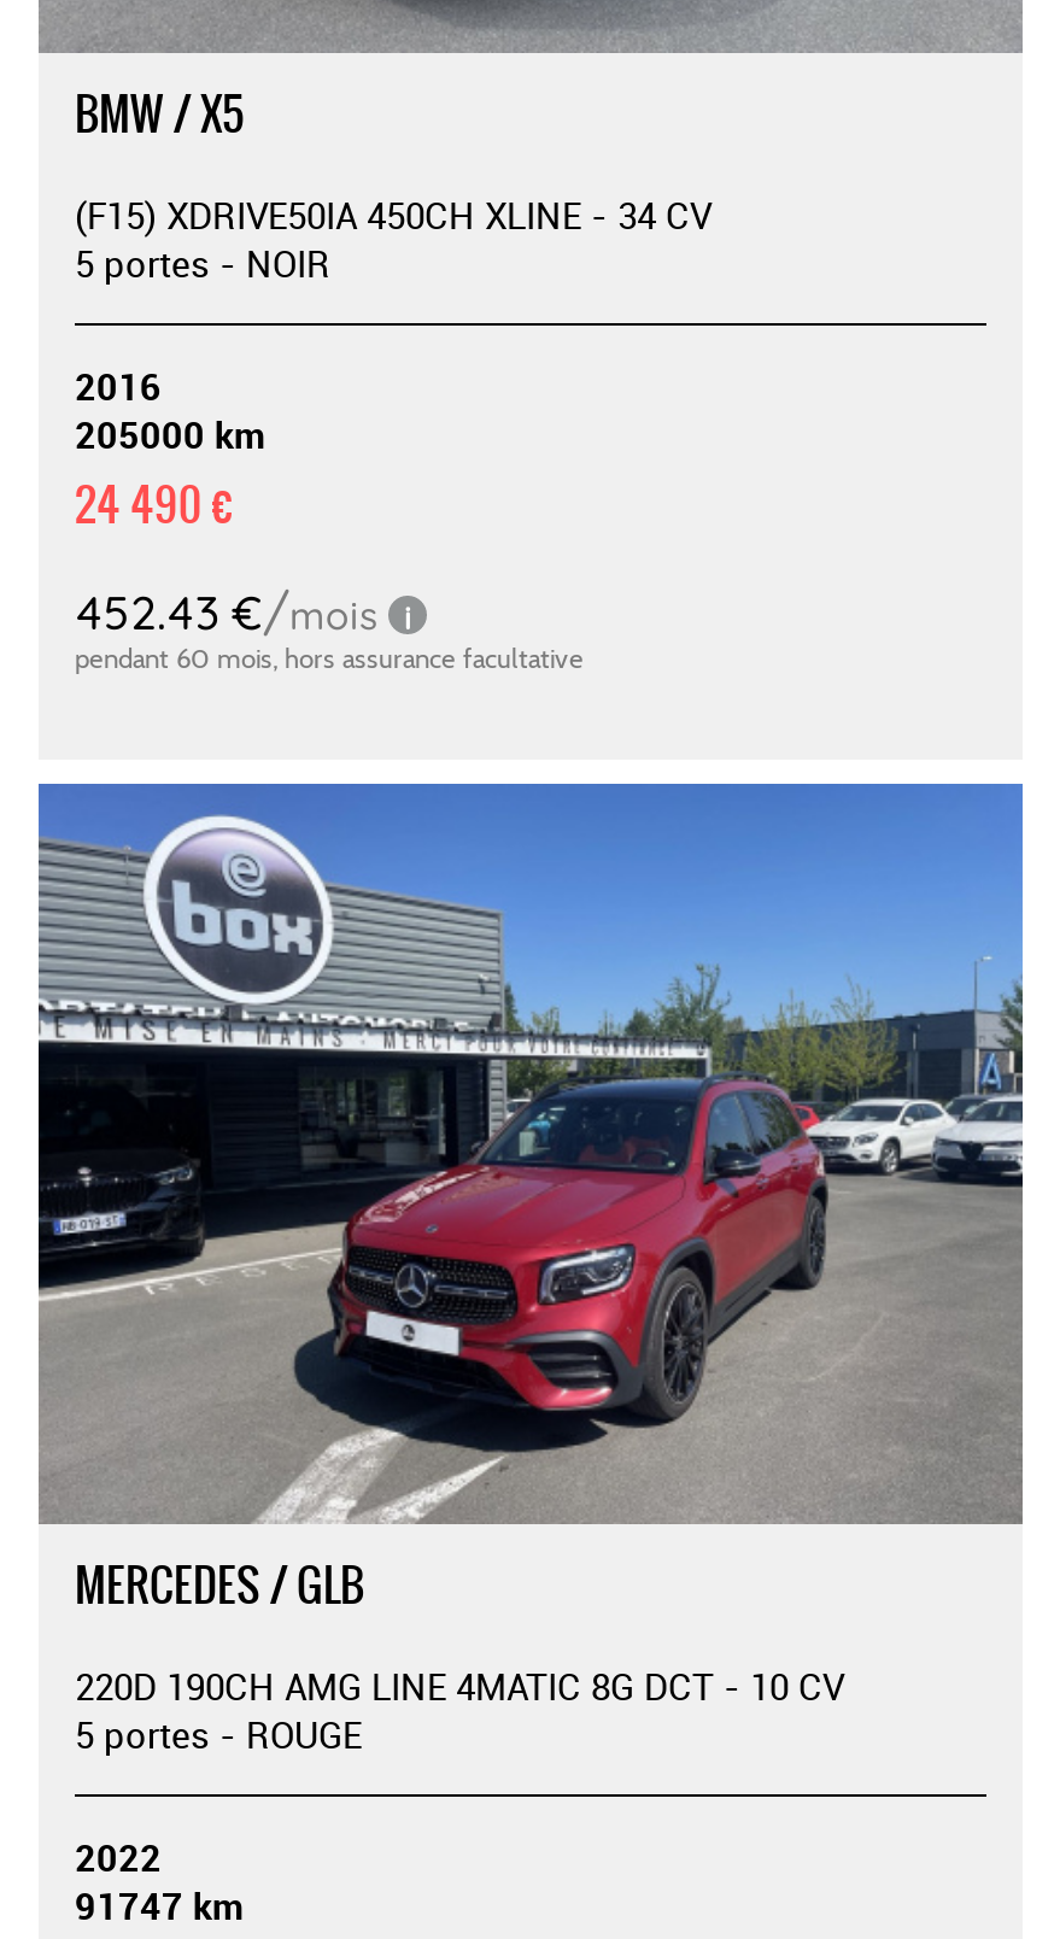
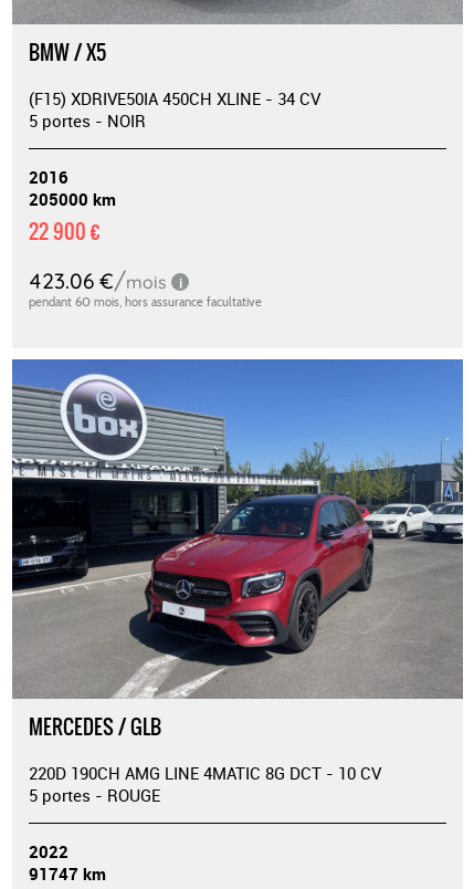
- 24 490 €
+ 22 900 €
